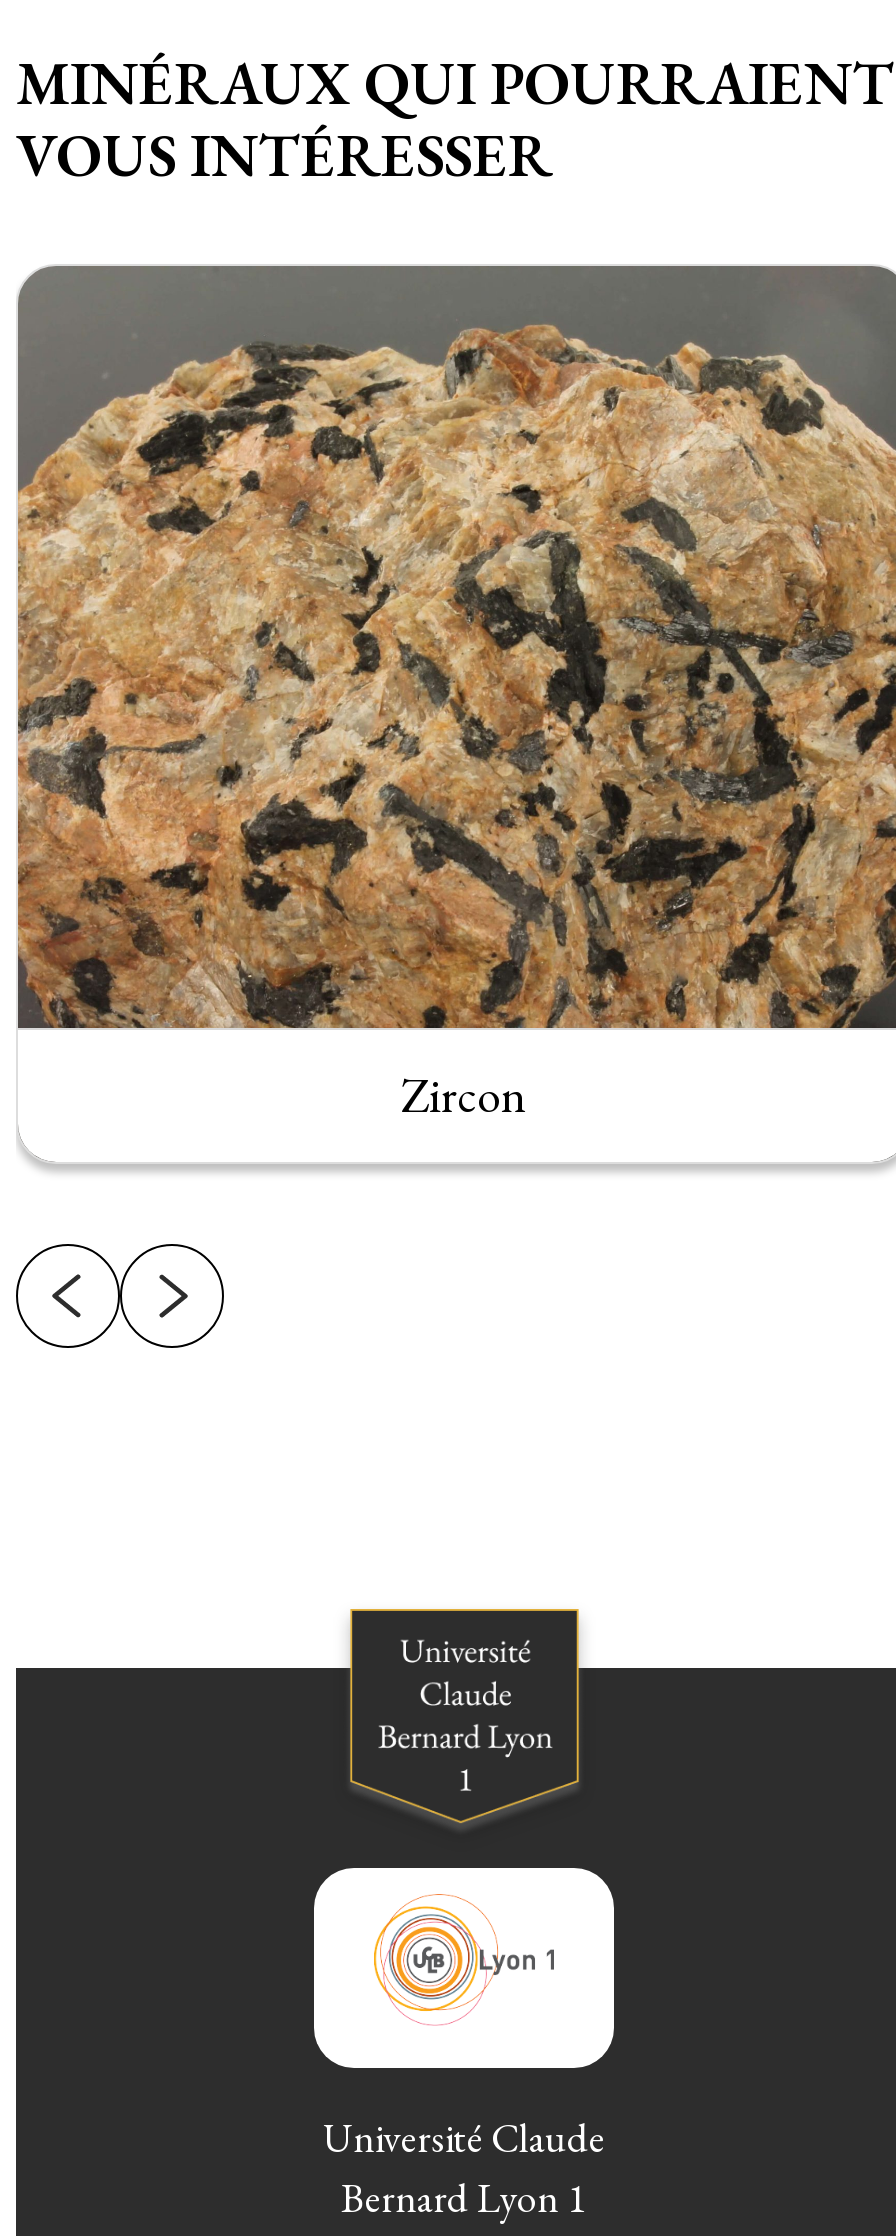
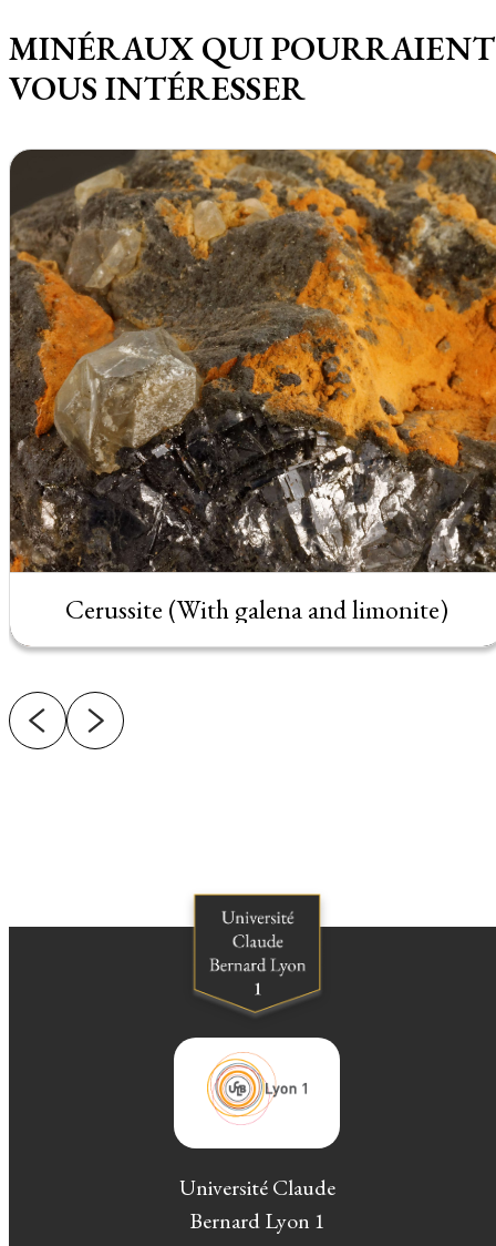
- [image]
- Zircon
+ [image]
+ Cerussite (With galena and limonite)
